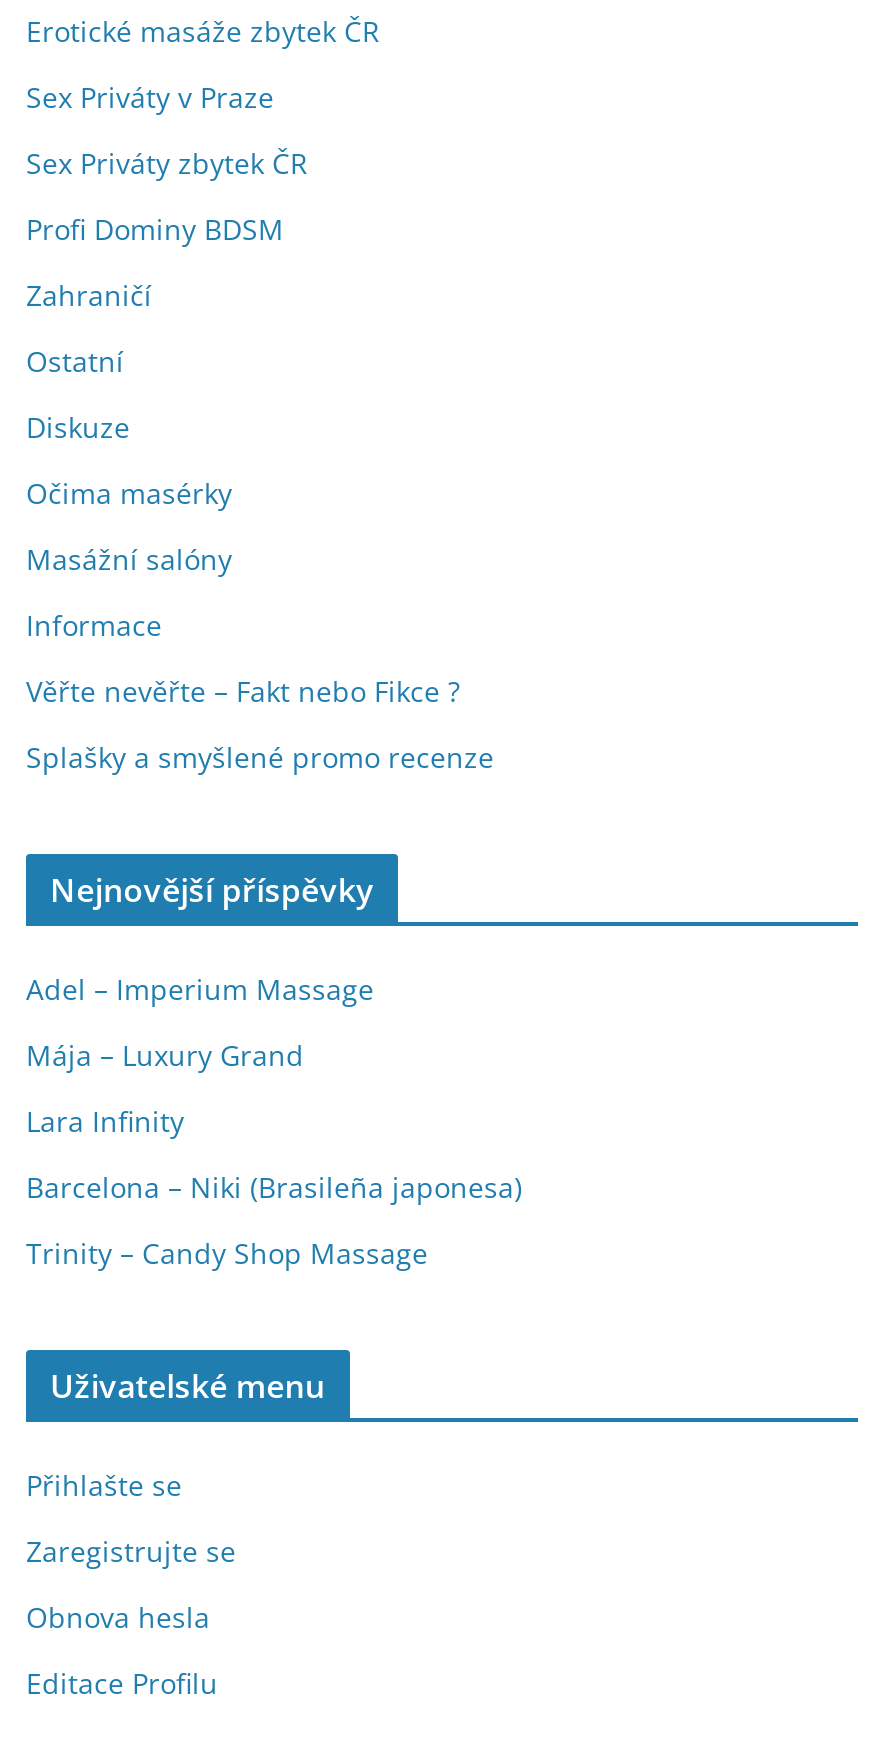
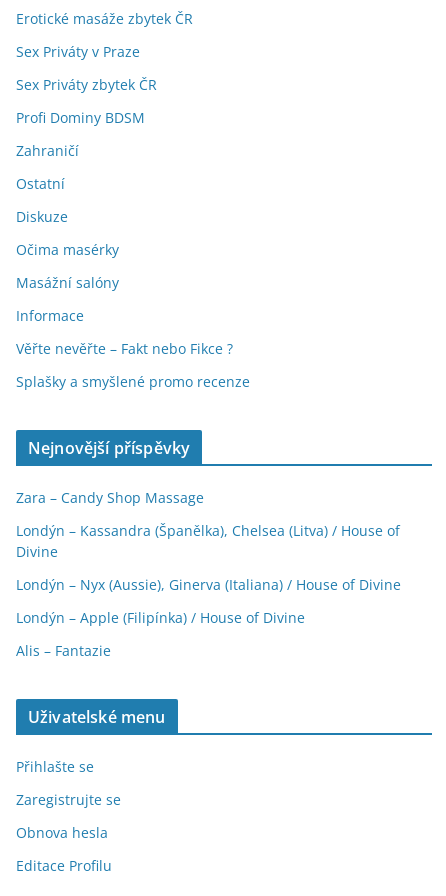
- Adel – Imperium Massage
+ Zara – Candy Shop Massage

- Mája – Luxury Grand
+ Londýn – Kassandra (Španělka), Chelsea (Litva) / House of
+ Divine

- Lara Infinity
+ Londýn – Nyx (Aussie), Ginerva (Italiana) / House of Divine

- Barcelona – Niki (Brasileña japonesa)
+ Londýn – Apple (Filipínka) / House of Divine

- Trinity – Candy Shop Massage
+ Alis – Fantazie
